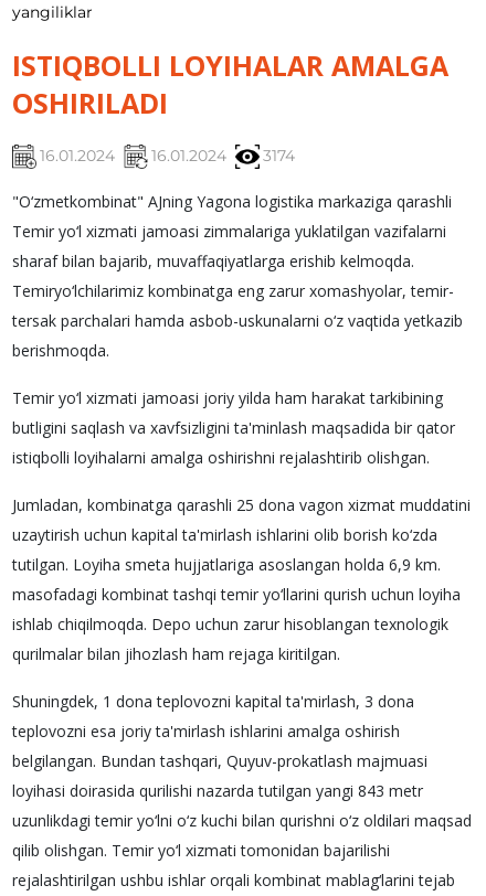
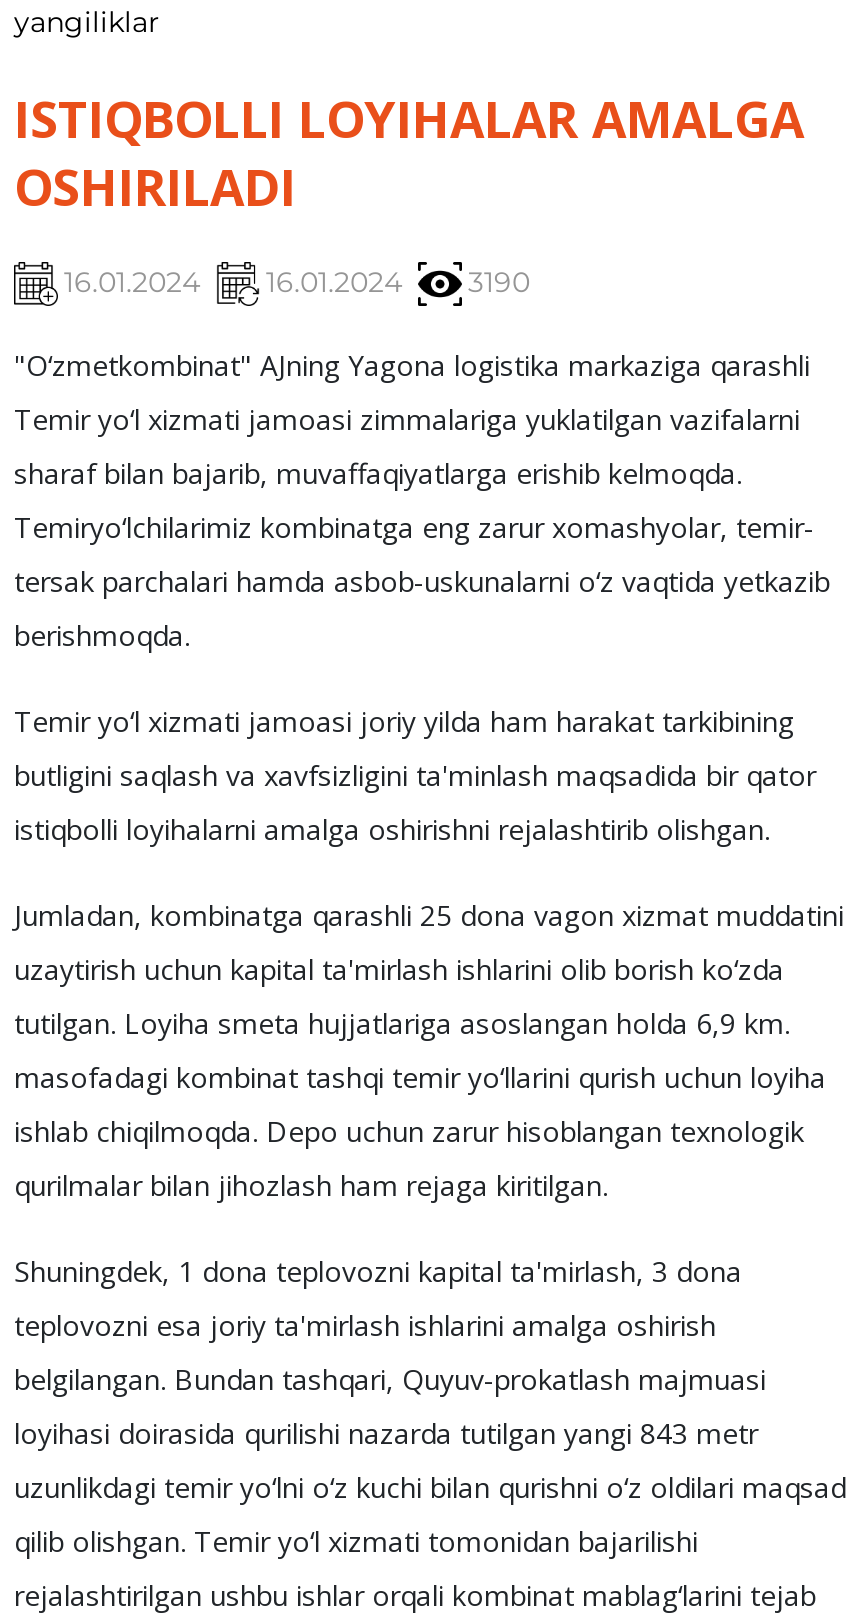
- 16.01.2024 16.01.2024 3174
+ 16.01.2024 16.01.2024 3190
